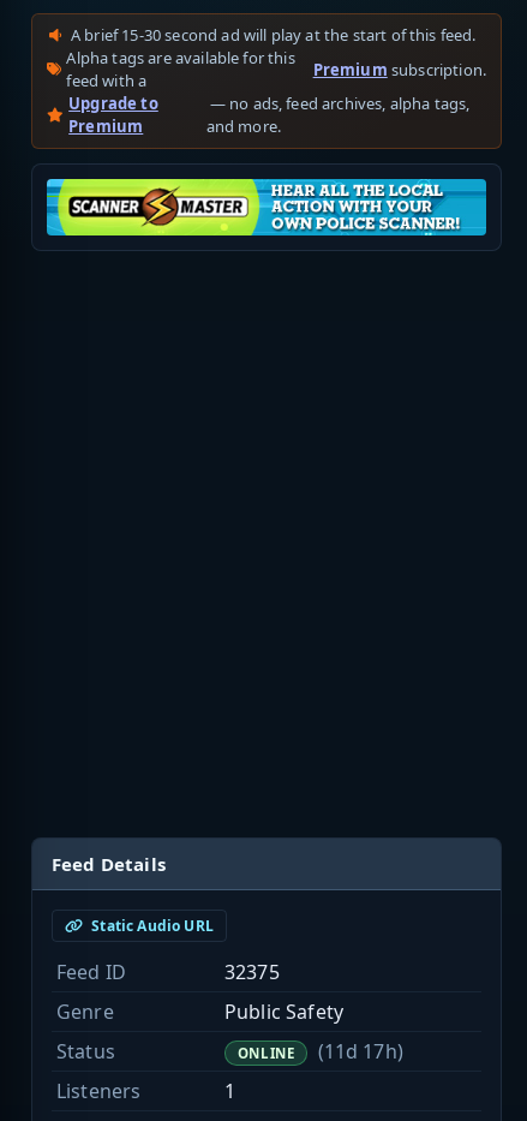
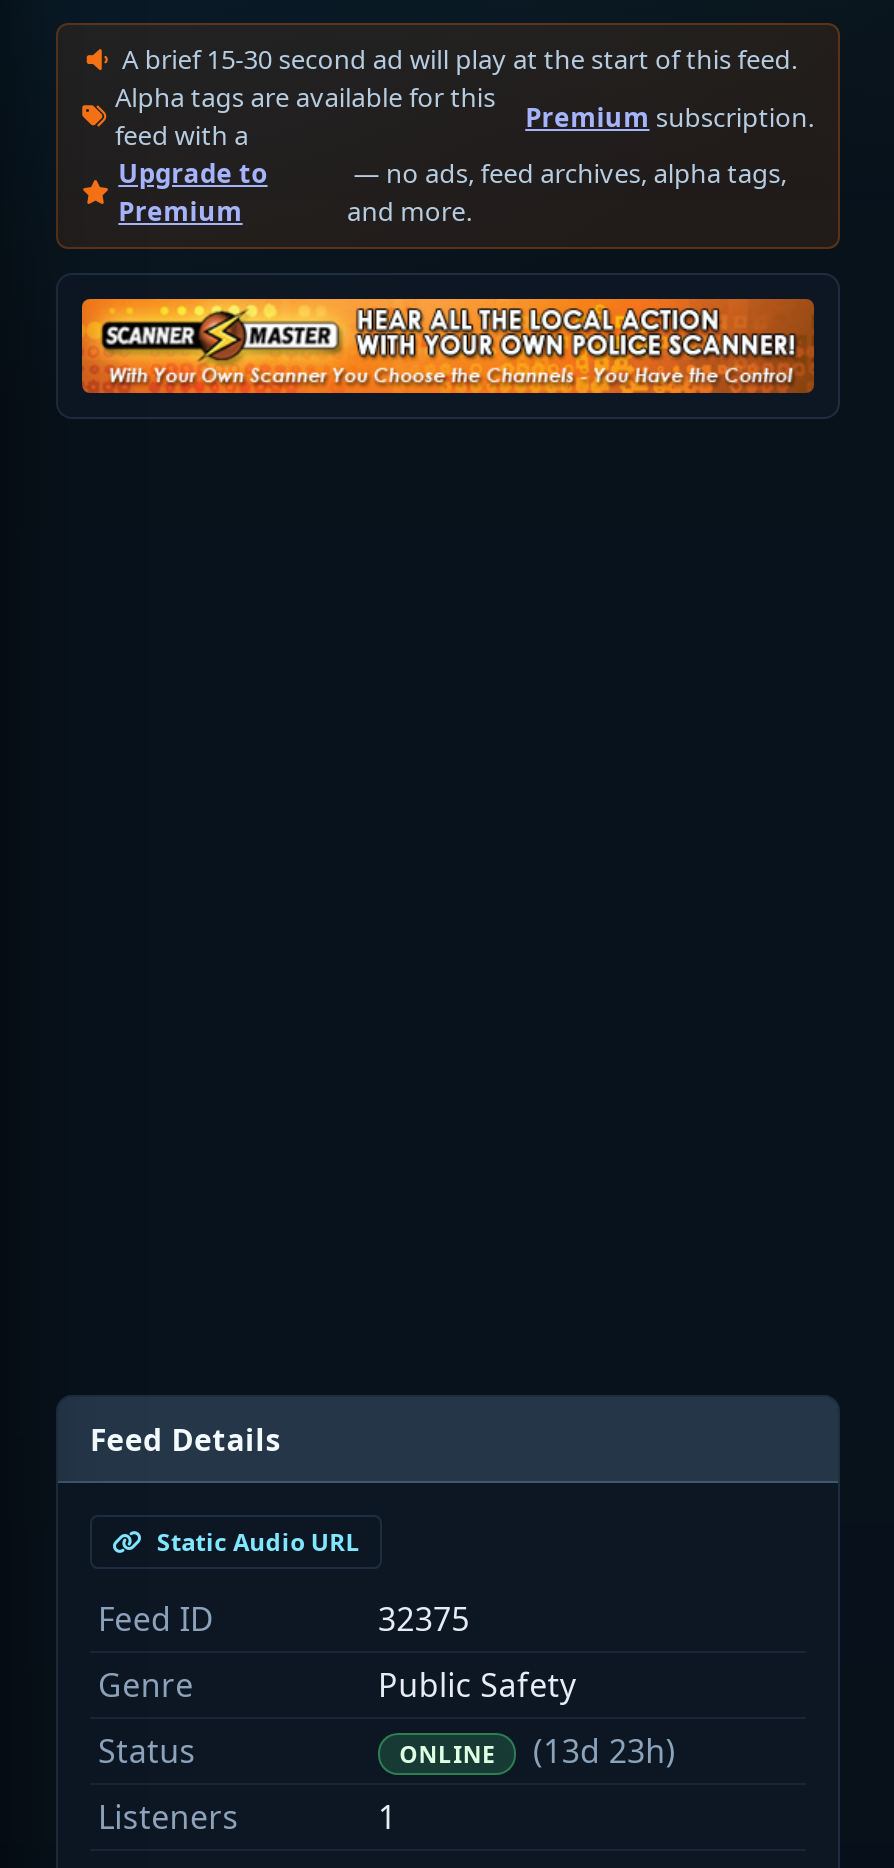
- [image]
+ [image]

- ONLINE (11d 17h)
+ ONLINE (13d 23h)
